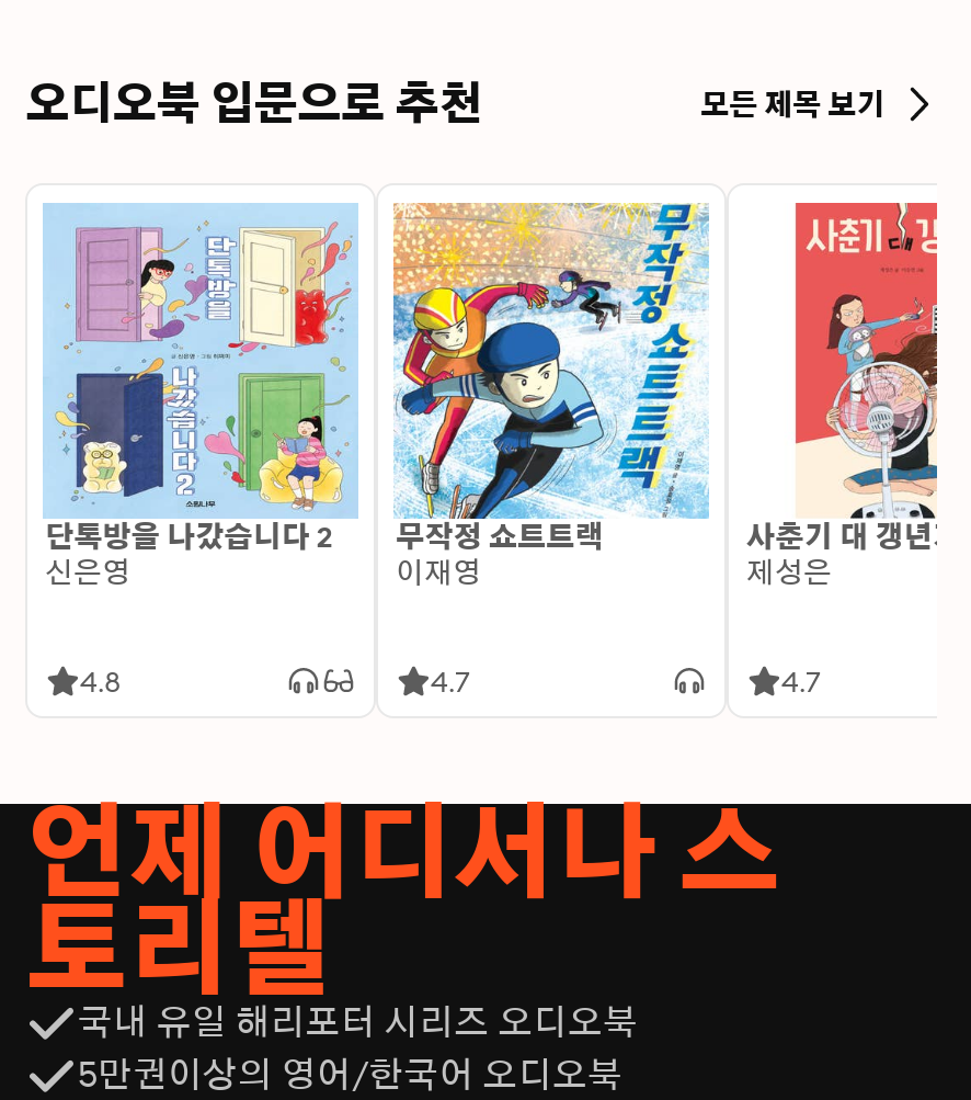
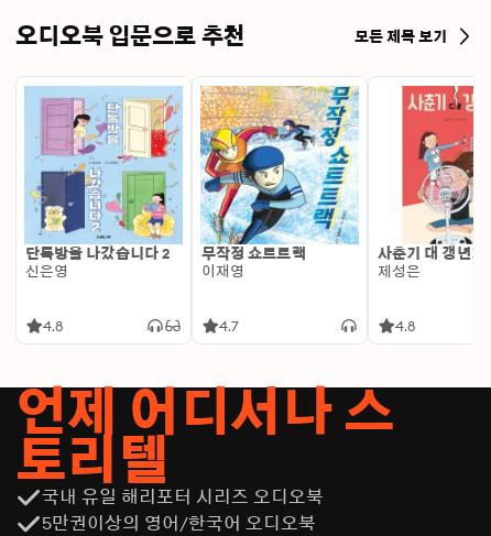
- 4.7
+ 4.8
